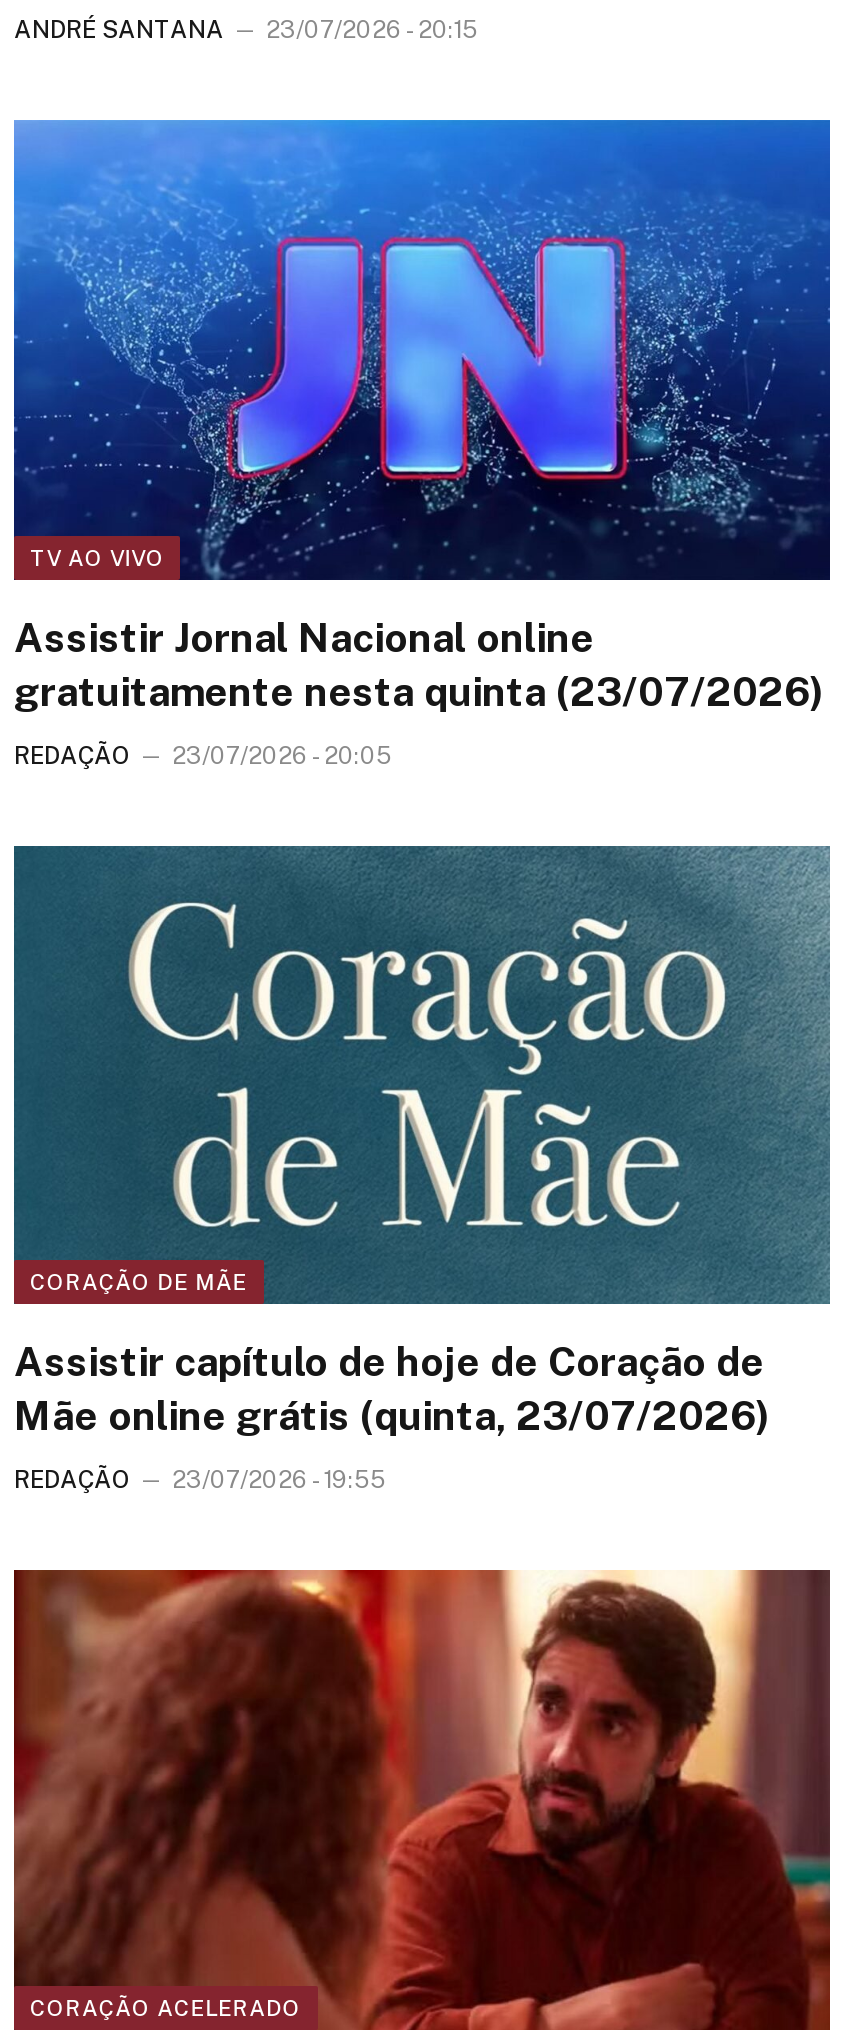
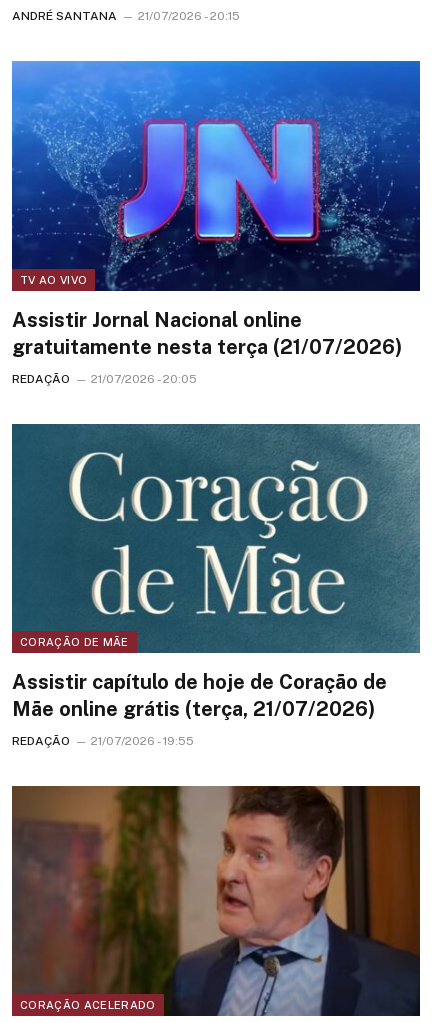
- ANDRÉ SANTANA 23/07/2026 - 20:15
+ ANDRÉ SANTANA 21/07/2026 - 20:15

- gratuitamente nesta quinta (23/07/2026)
+ gratuitamente nesta terça (21/07/2026)

- REDAÇÃO 23/07/2026 - 20:05
+ REDAÇÃO 21/07/2026 - 20:05

- Mãe online grátis (quinta, 23/07/2026)
+ Mãe online grátis (terça, 21/07/2026)

- REDAÇÃO 23/07/2026 - 19:55
+ REDAÇÃO 21/07/2026 - 19:55

- [image]
+ [image]
